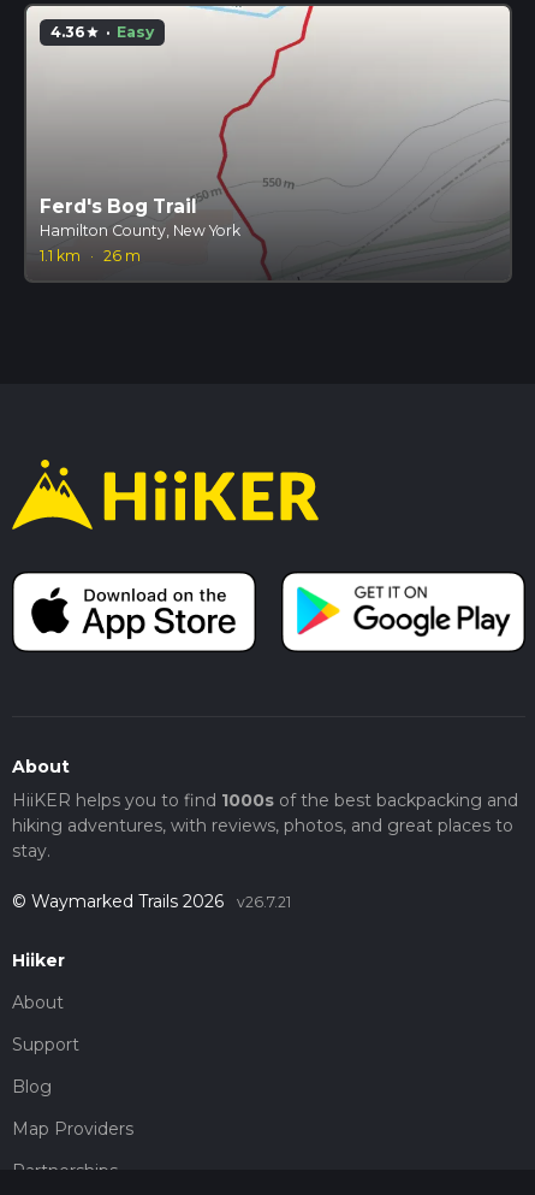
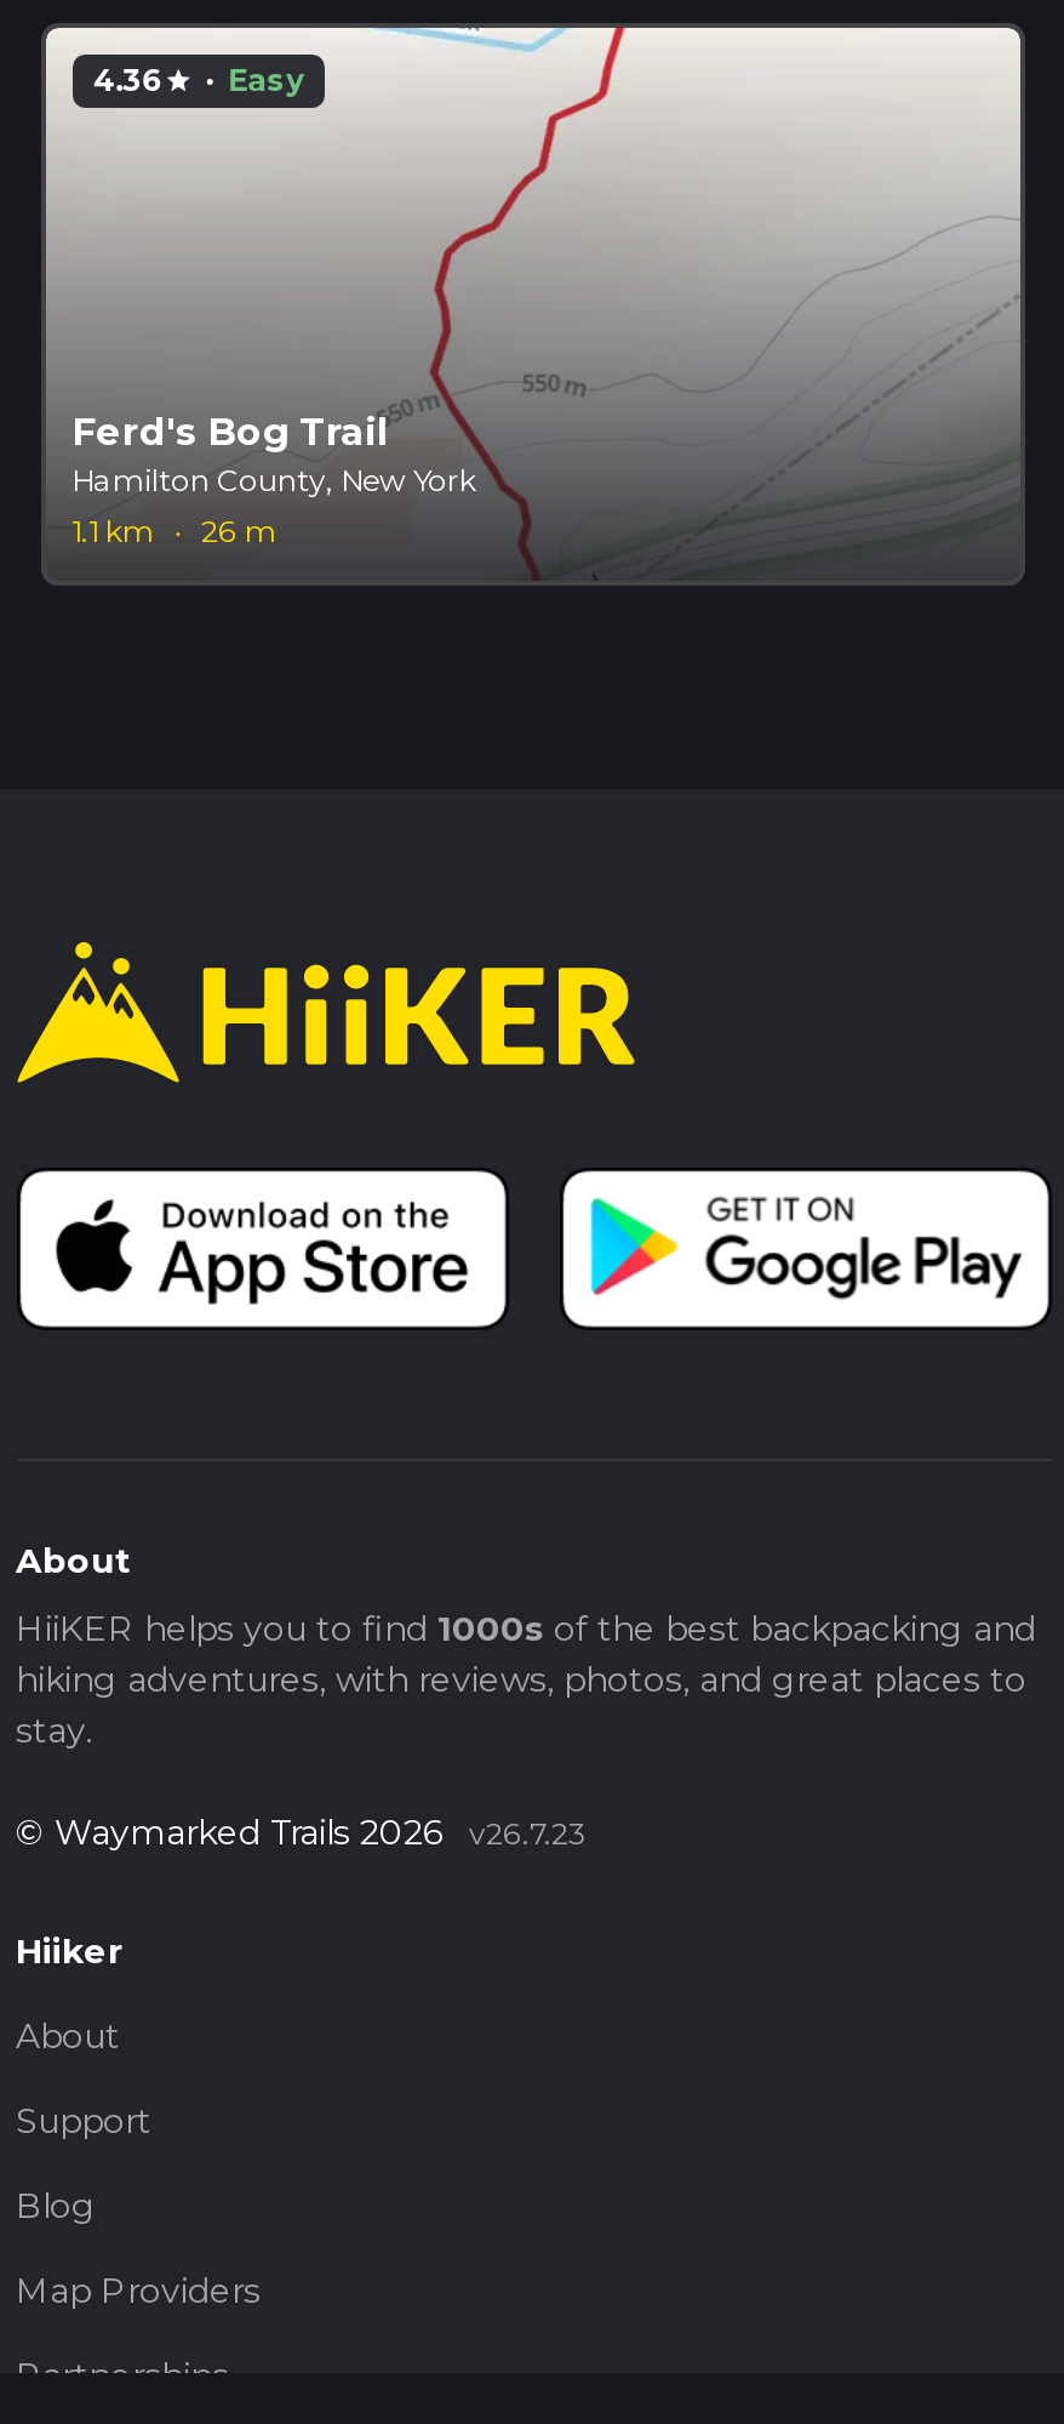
- © Waymarked Trails 2026 v26.7.21
+ © Waymarked Trails 2026 v26.7.23
